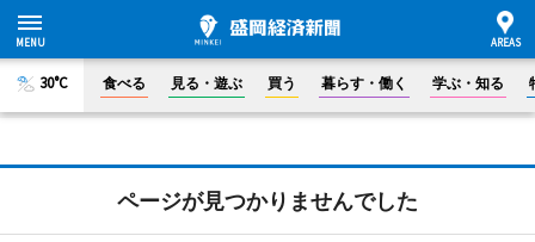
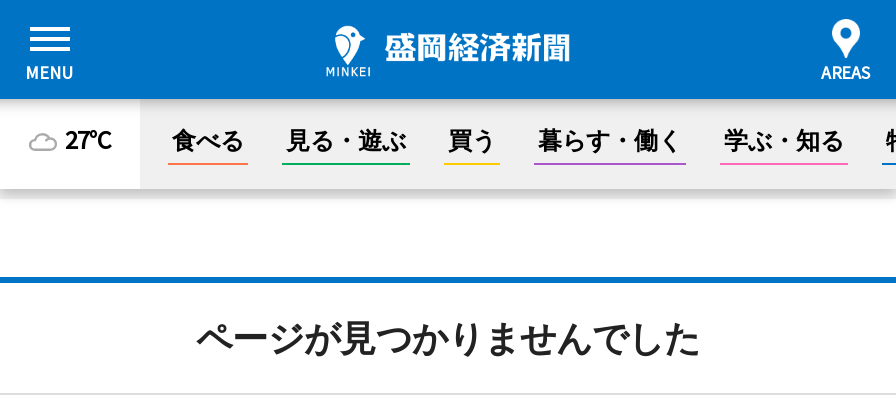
- 30°C
+ 27°C
